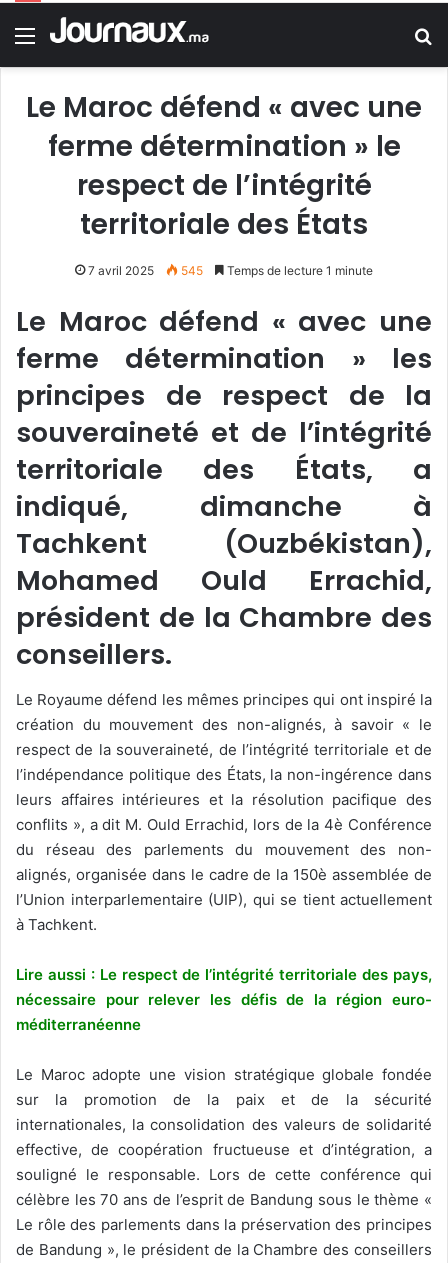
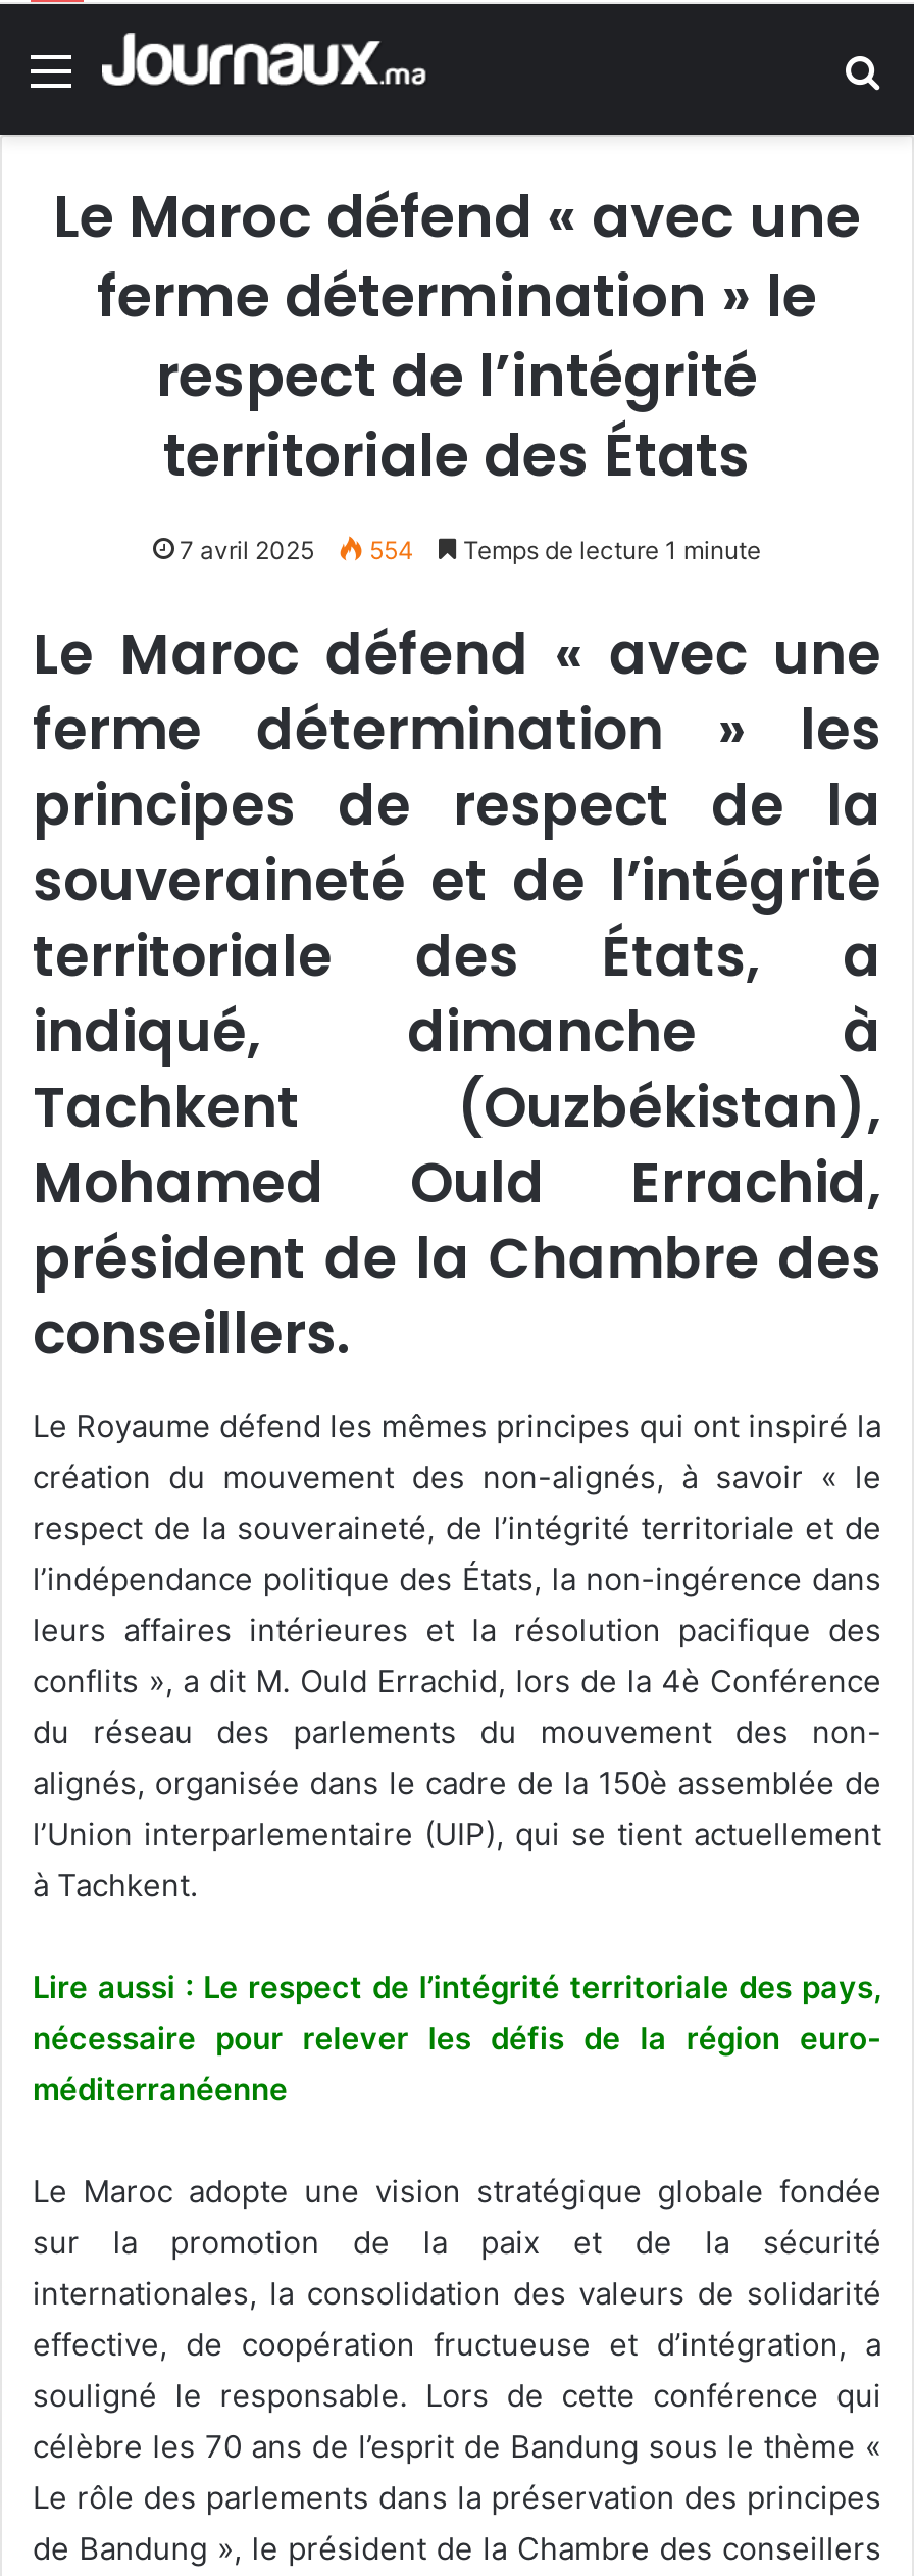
- 7 avril 2025 545 Temps de lecture 1 minute
+ 7 avril 2025 554 Temps de lecture 1 minute
